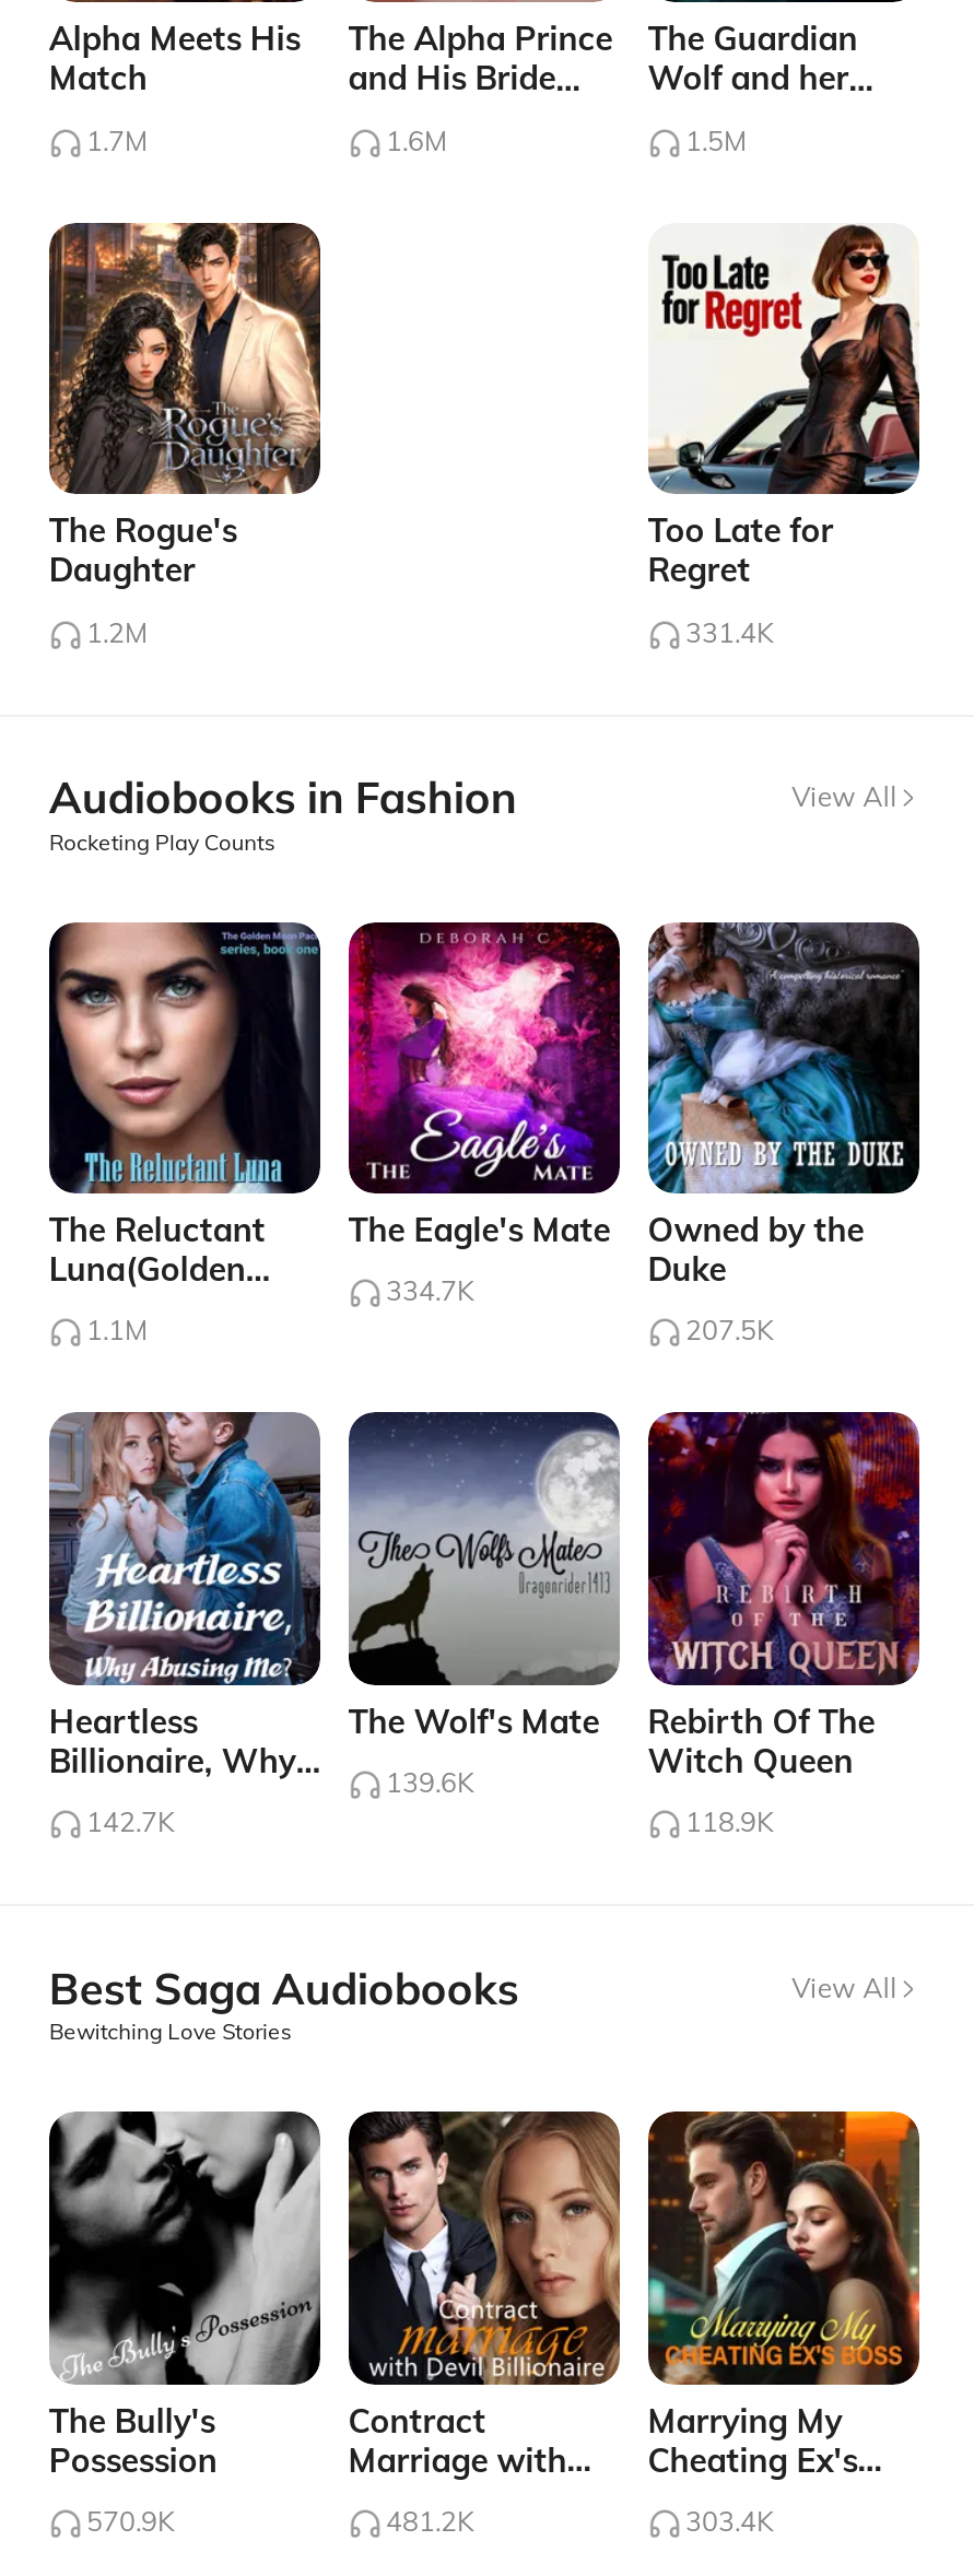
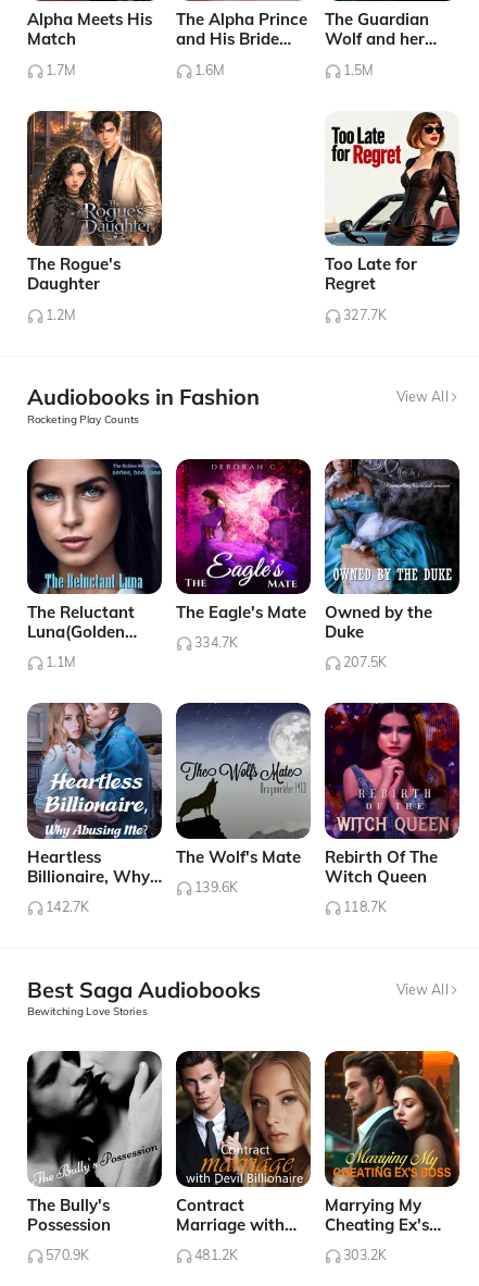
- 331.4K
+ 327.7K

- 118.9K
+ 118.7K

- 303.4K
+ 303.2K
